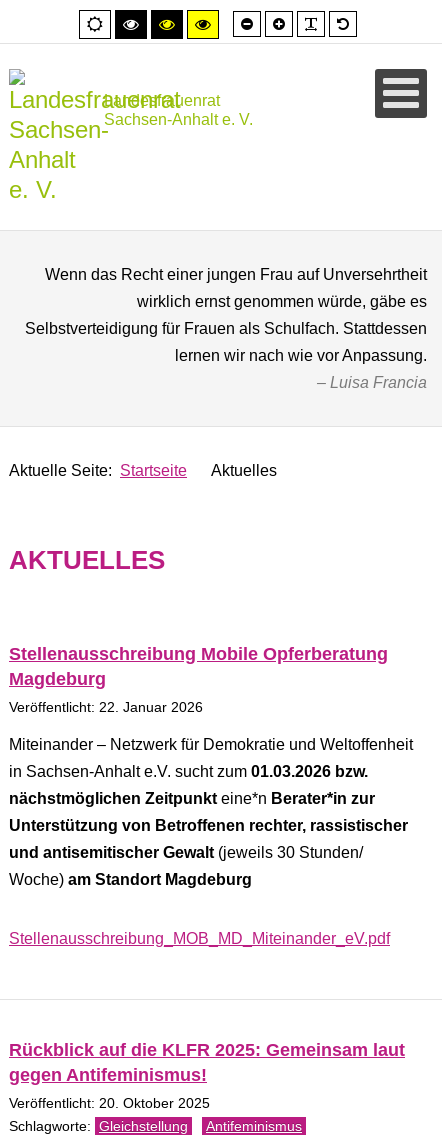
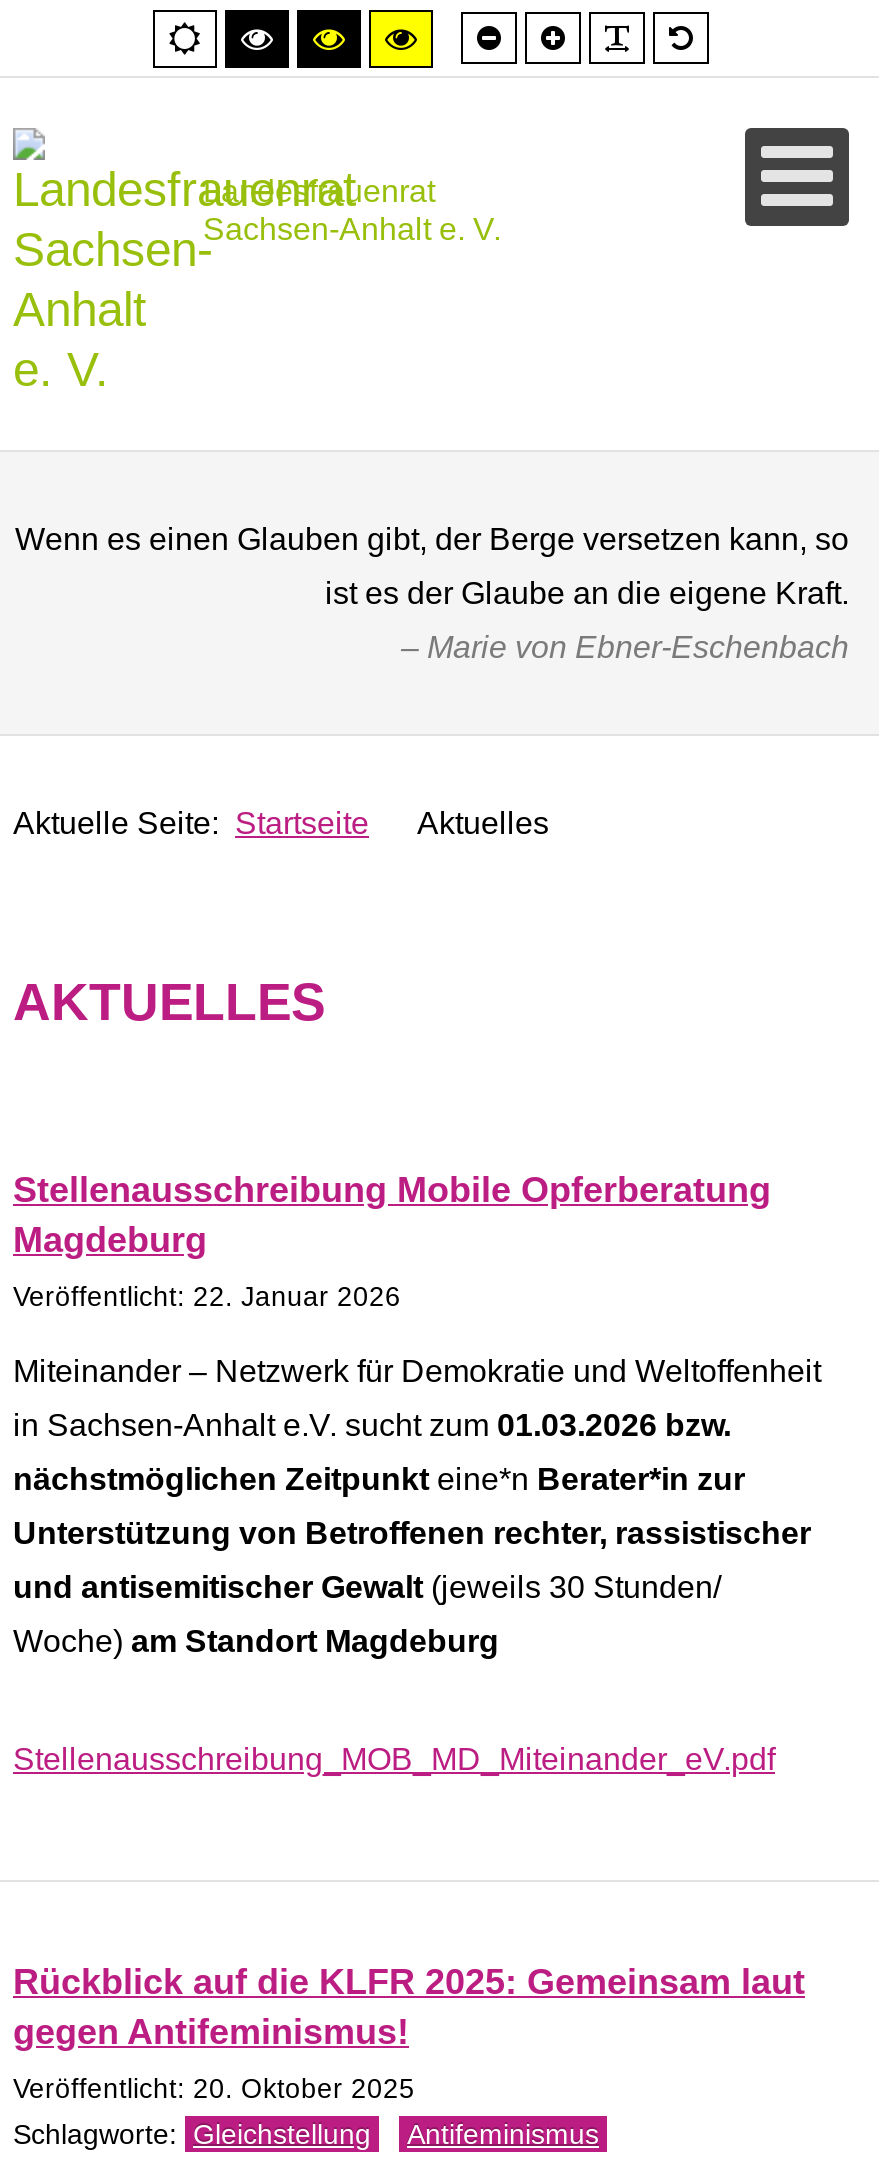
- Wenn das Recht einer jungen Frau auf Unversehrtheit
- wirklich ernst genommen würde, gäbe es
- Selbstverteidigung für Frauen als Schulfach. Stattdessen
- lernen wir nach wie vor Anpassung.
- Luisa Francia
+ Wenn es einen Glauben gibt, der Berge versetzen kann, so
+ ist es der Glaube an die eigene Kraft.
+ Marie von Ebner-Eschenbach
